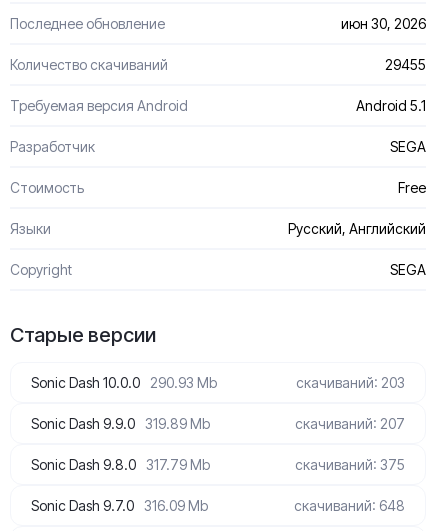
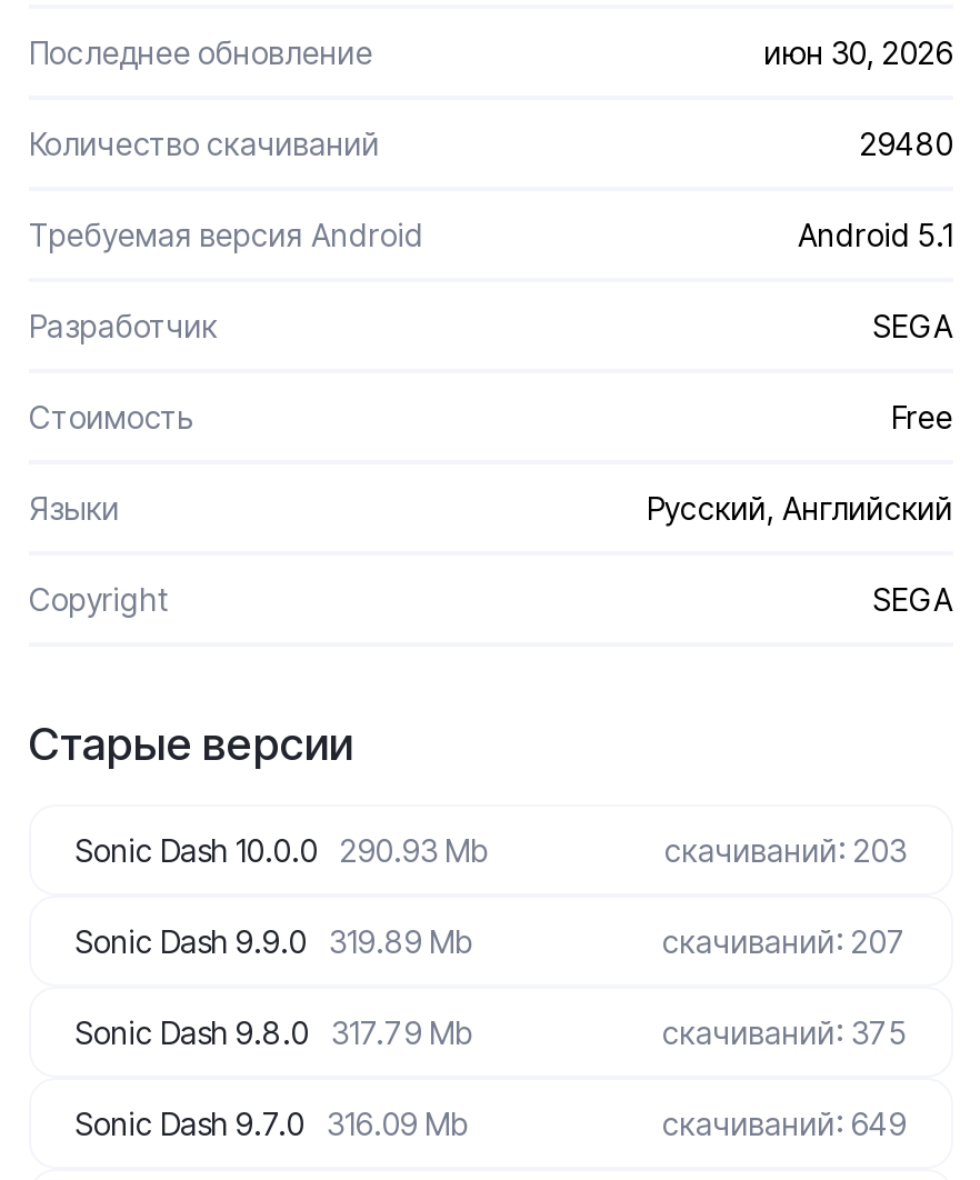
- 29455
+ 29480

- скачиваний: 648
+ скачиваний: 649
